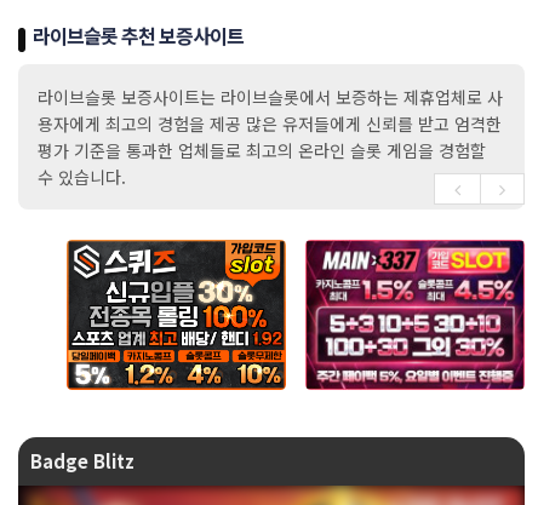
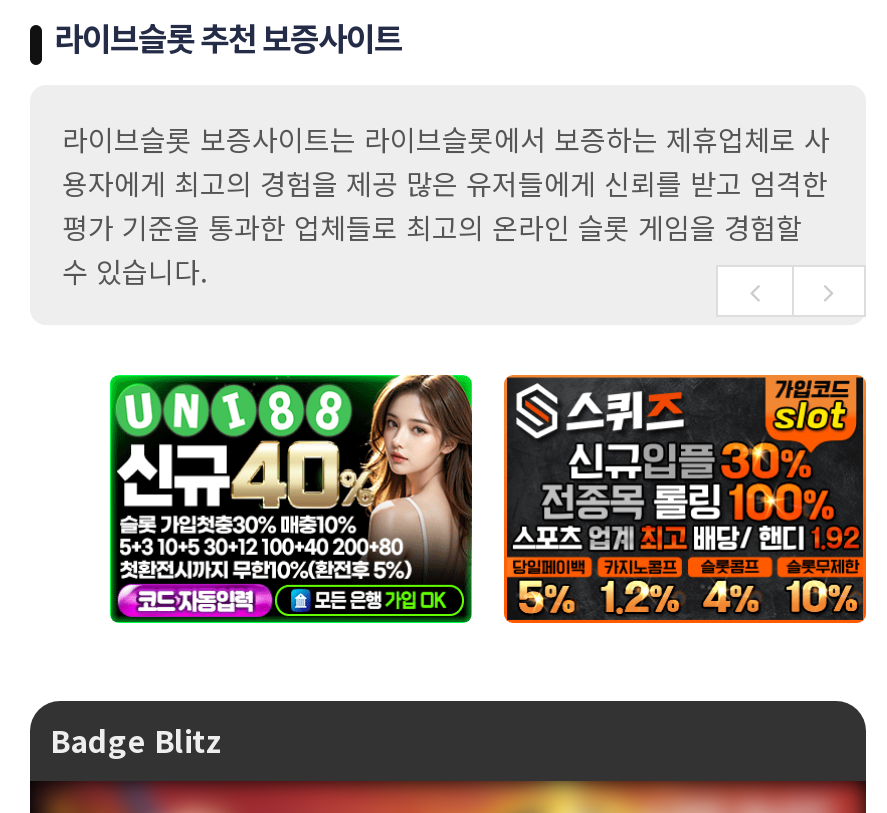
- [image]
+ [image]

- [image]
+ [image]
